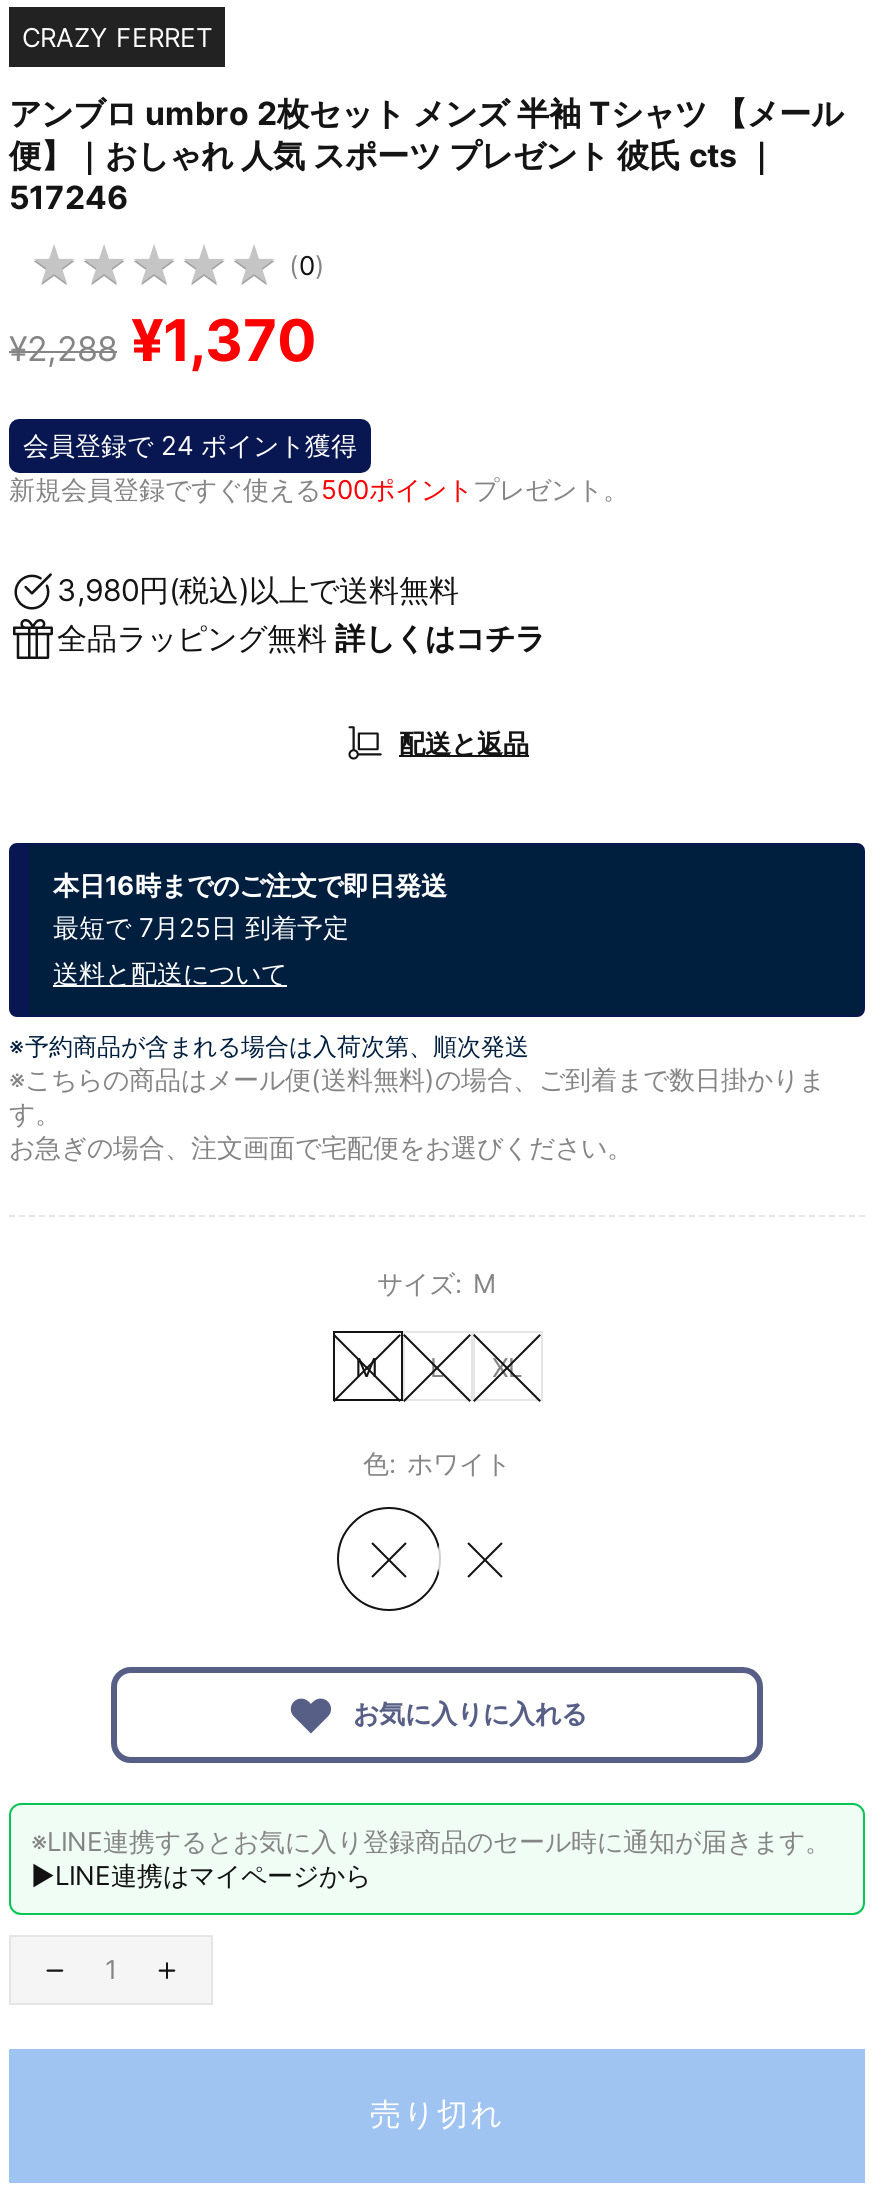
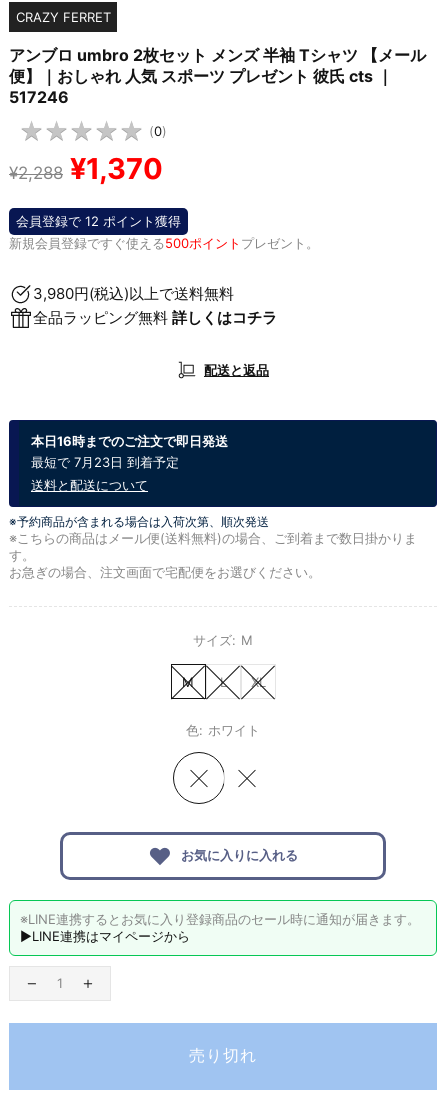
- 会員登録で 24 ポイント獲得
+ 会員登録で 12 ポイント獲得

- 最短で 7月25日 到着予定
+ 最短で 7月23日 到着予定
